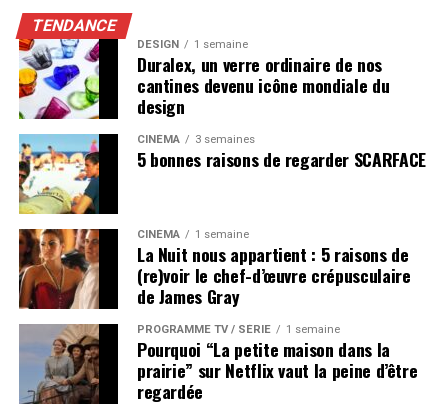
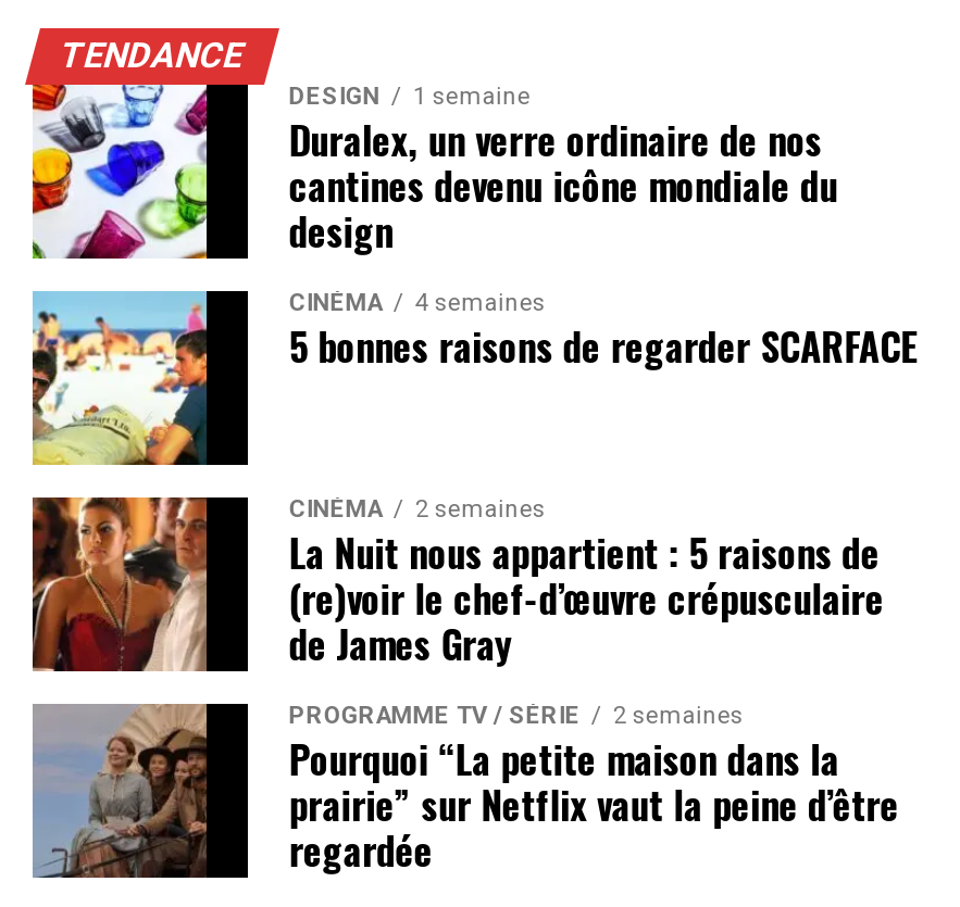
- CINÉMA 3 semaines
+ CINÉMA 4 semaines

- CINÉMA 1 semaine
+ CINÉMA 2 semaines

- PROGRAMME TV / SÉRIE 1 semaine
+ PROGRAMME TV / SÉRIE 2 semaines
